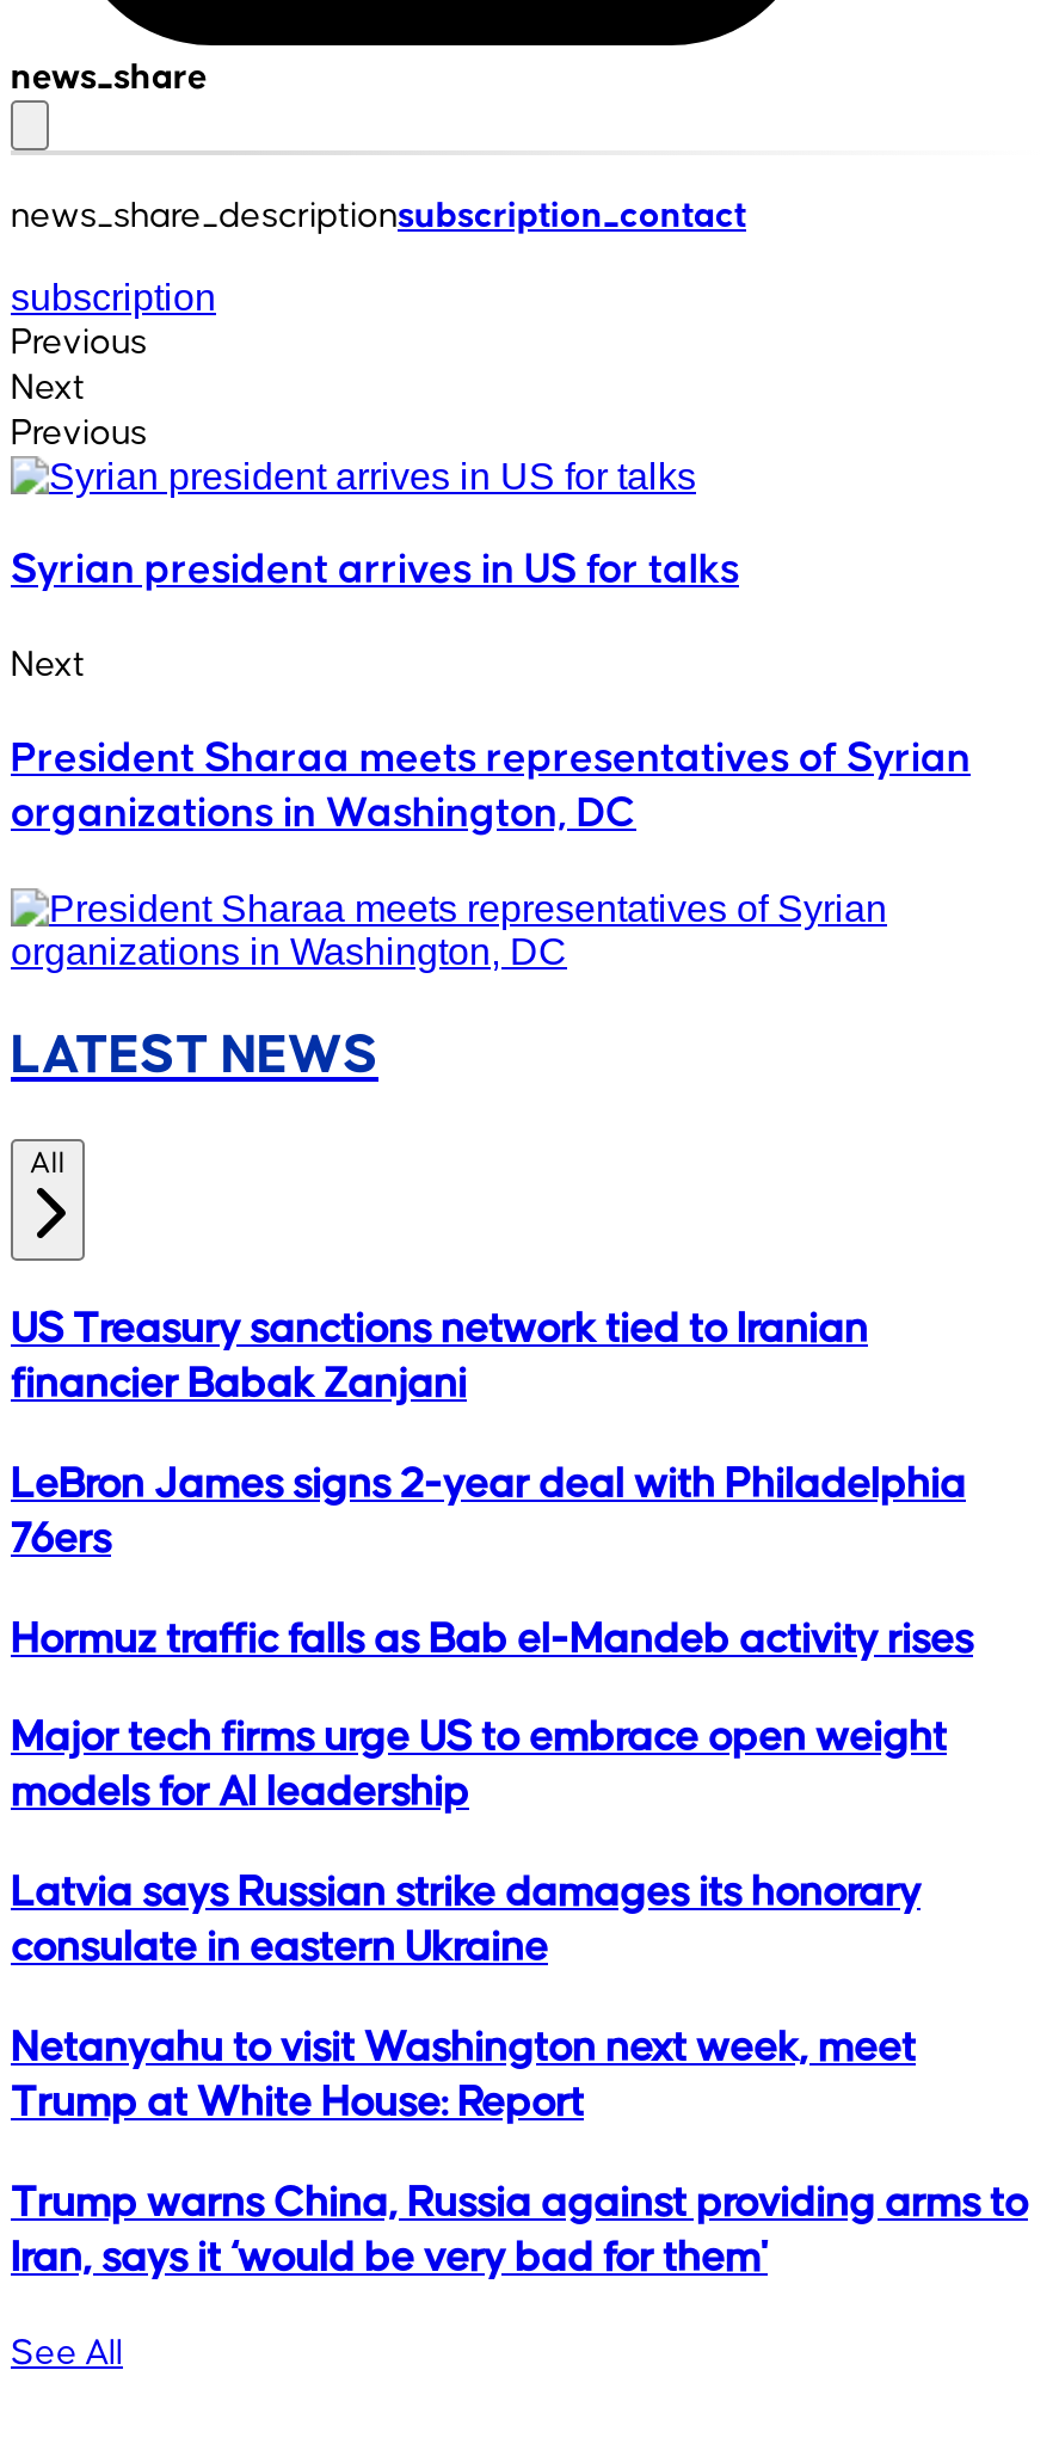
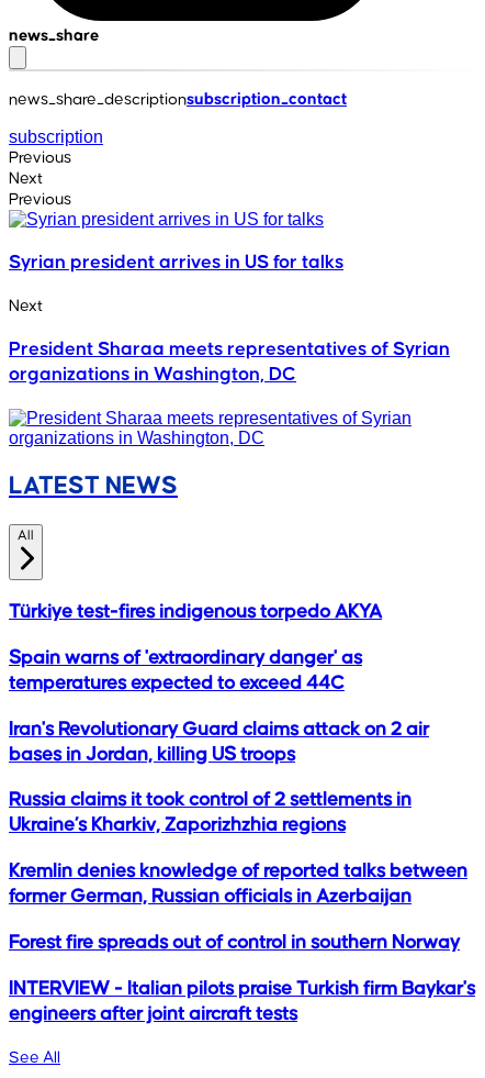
- US Treasury sanctions network tied to Iranian
- financier Babak Zanjani
+ Türkiye test-fires indigenous torpedo AKYA

- LeBron James signs 2-year deal with Philadelphia
- 76ers
+ Spain warns of 'extraordinary danger' as
+ temperatures expected to exceed 44C

- Hormuz traffic falls as Bab el-Mandeb activity rises
+ Iran's Revolutionary Guard claims attack on 2 air
+ bases in Jordan, killing US troops

- Major tech firms urge US to embrace open weight
- models for AI leadership
+ Russia claims it took control of 2 settlements in
+ Ukraine’s Kharkiv, Zaporizhzhia regions

- Latvia says Russian strike damages its honorary
- consulate in eastern Ukraine
+ Kremlin denies knowledge of reported talks between
+ former German, Russian officials in Azerbaijan

- Netanyahu to visit Washington next week, meet
- Trump at White House: Report
+ Forest fire spreads out of control in southern Norway

- Trump warns China, Russia against providing arms to
- Iran, says it ‘would be very bad for them'
+ INTERVIEW - Italian pilots praise Turkish firm Baykar's
+ engineers after joint aircraft tests
